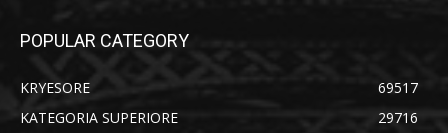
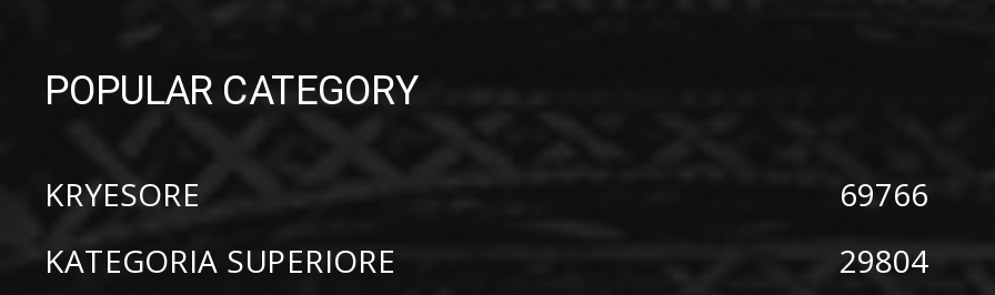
- 69517
+ 69766

- 29716
+ 29804
